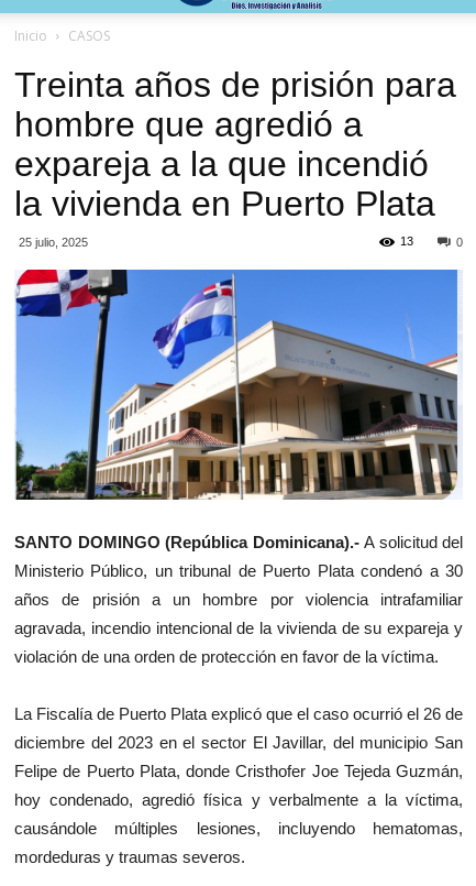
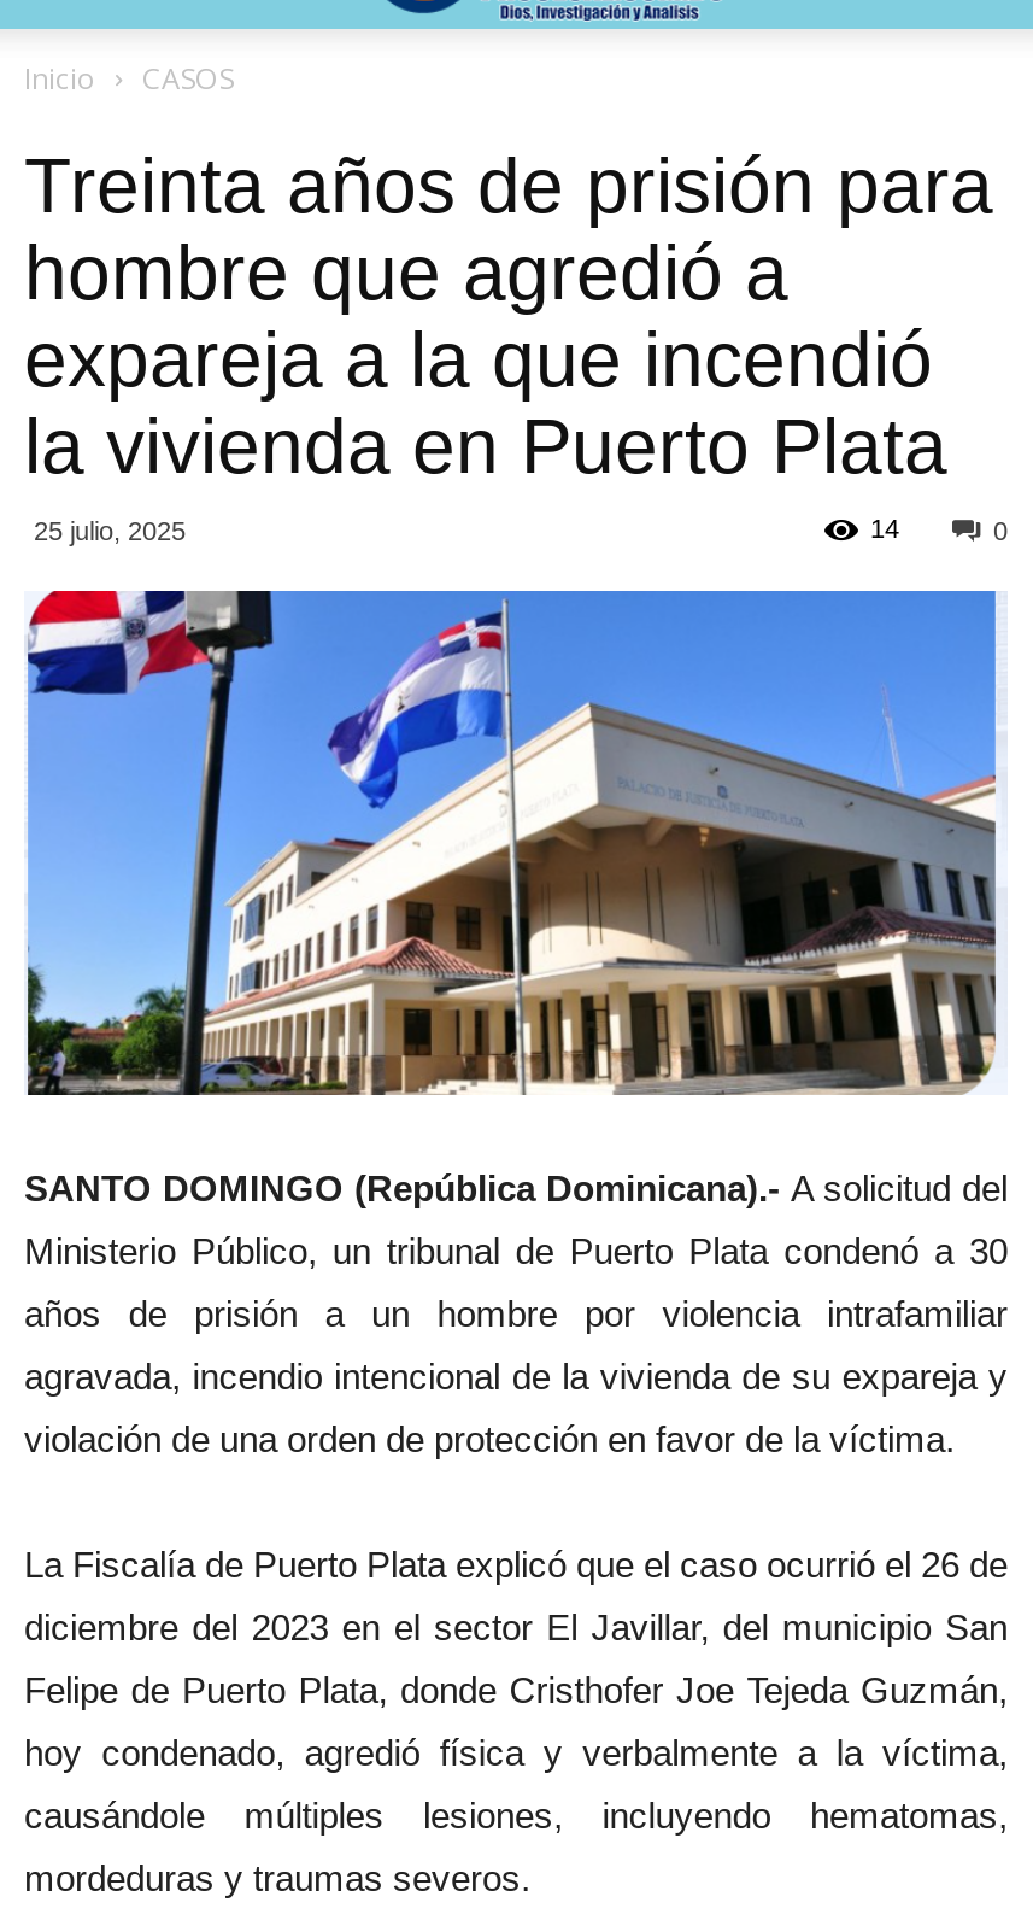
- 13
+ 14
